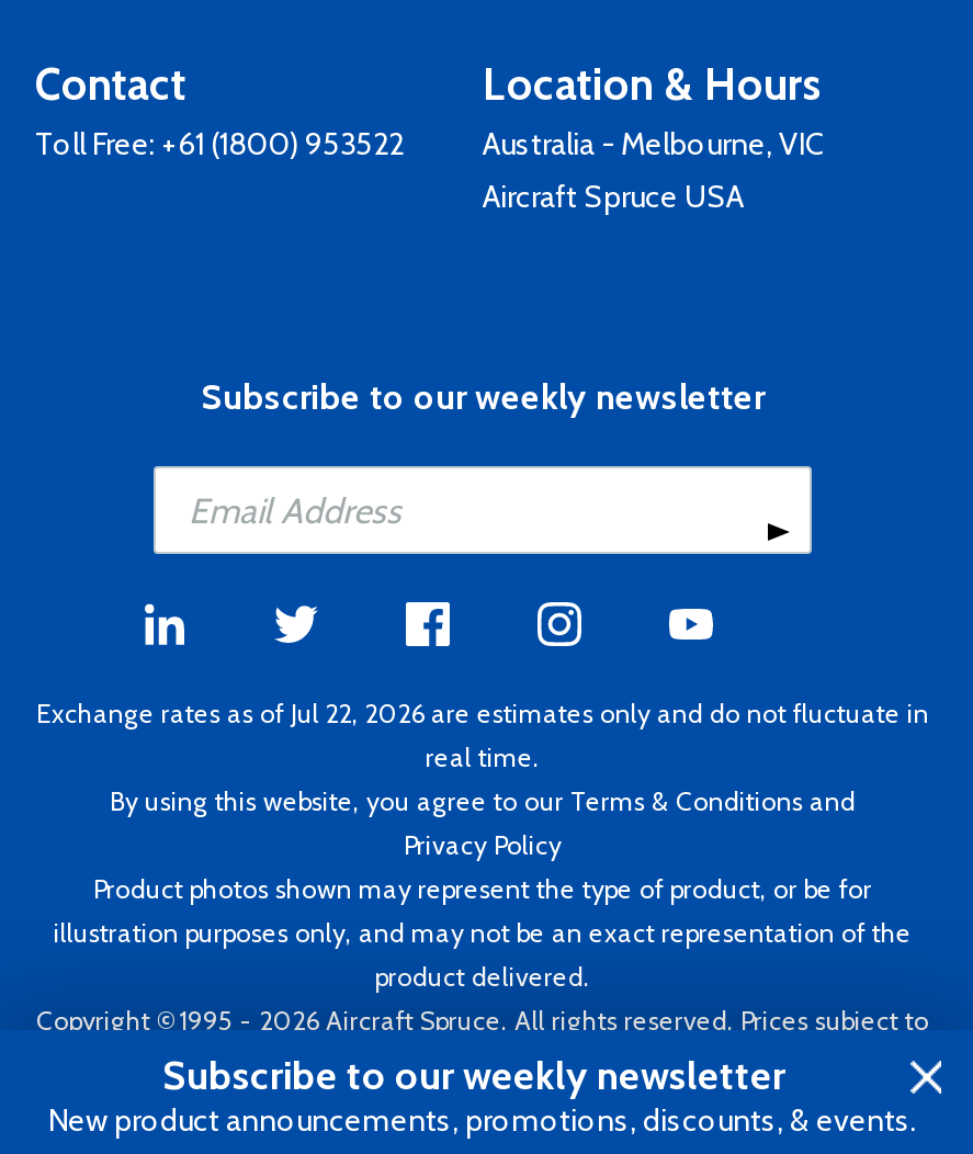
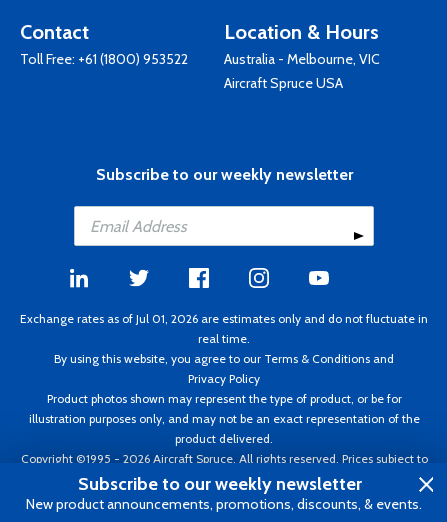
- Exchange rates as of Jul 22, 2026 are estimates only and do not fluctuate in
+ Exchange rates as of Jul 01, 2026 are estimates only and do not fluctuate in
